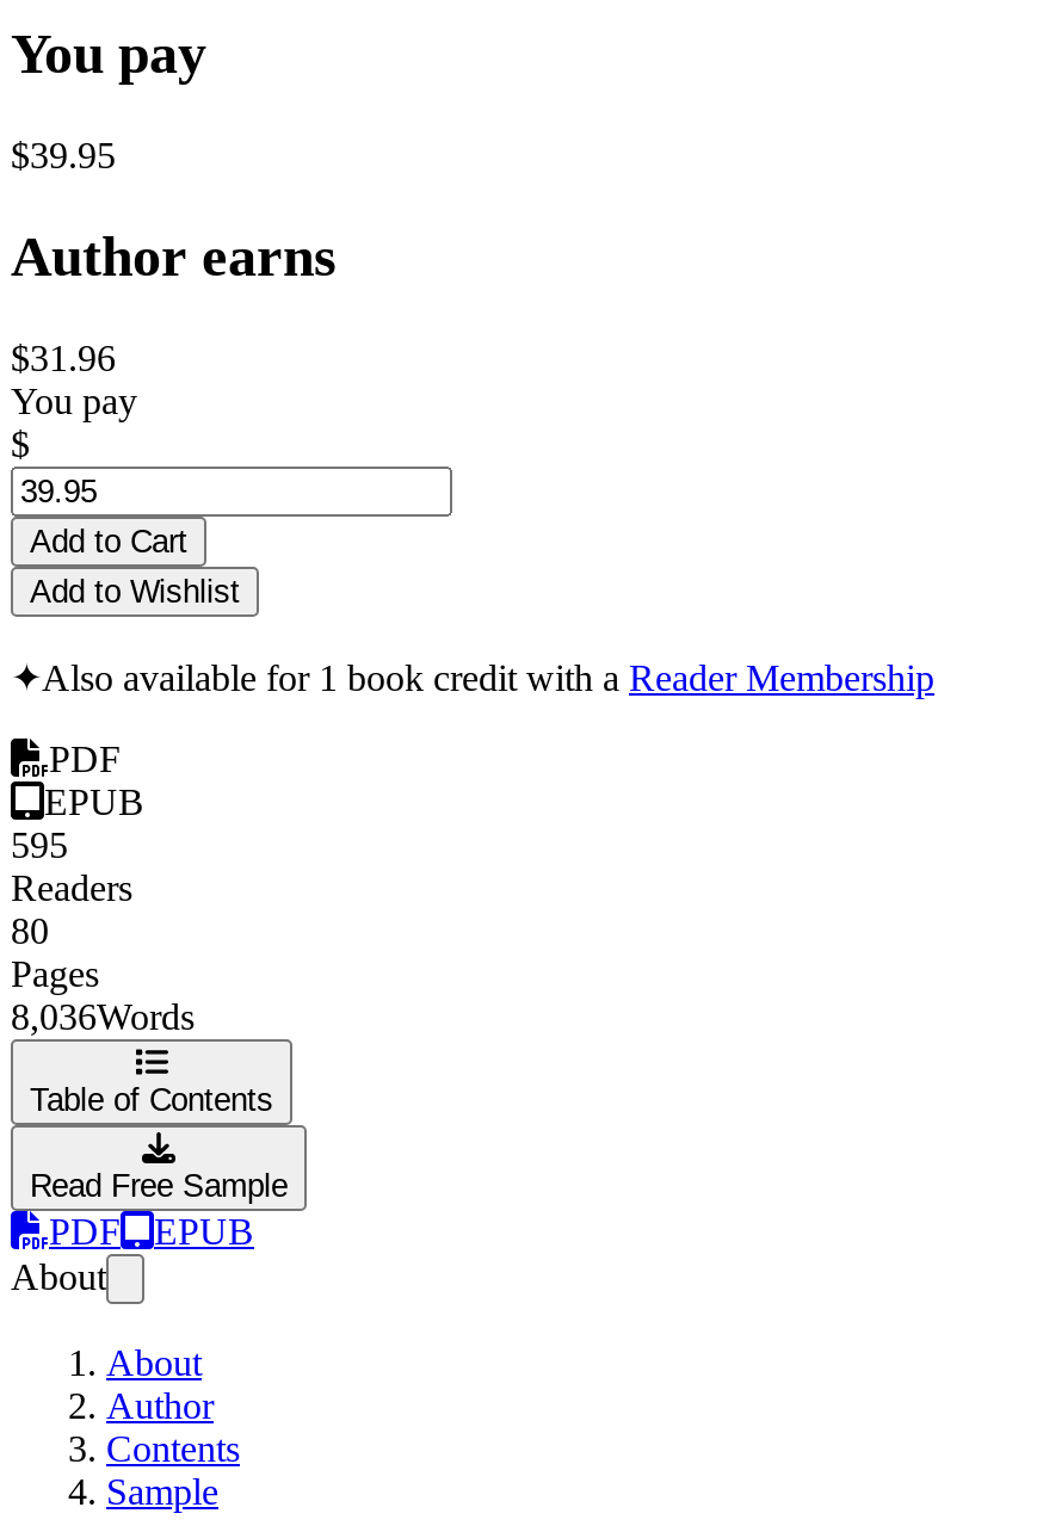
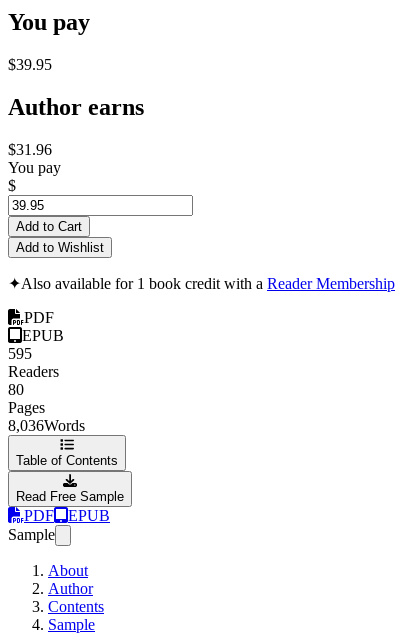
- About
+ Sample
